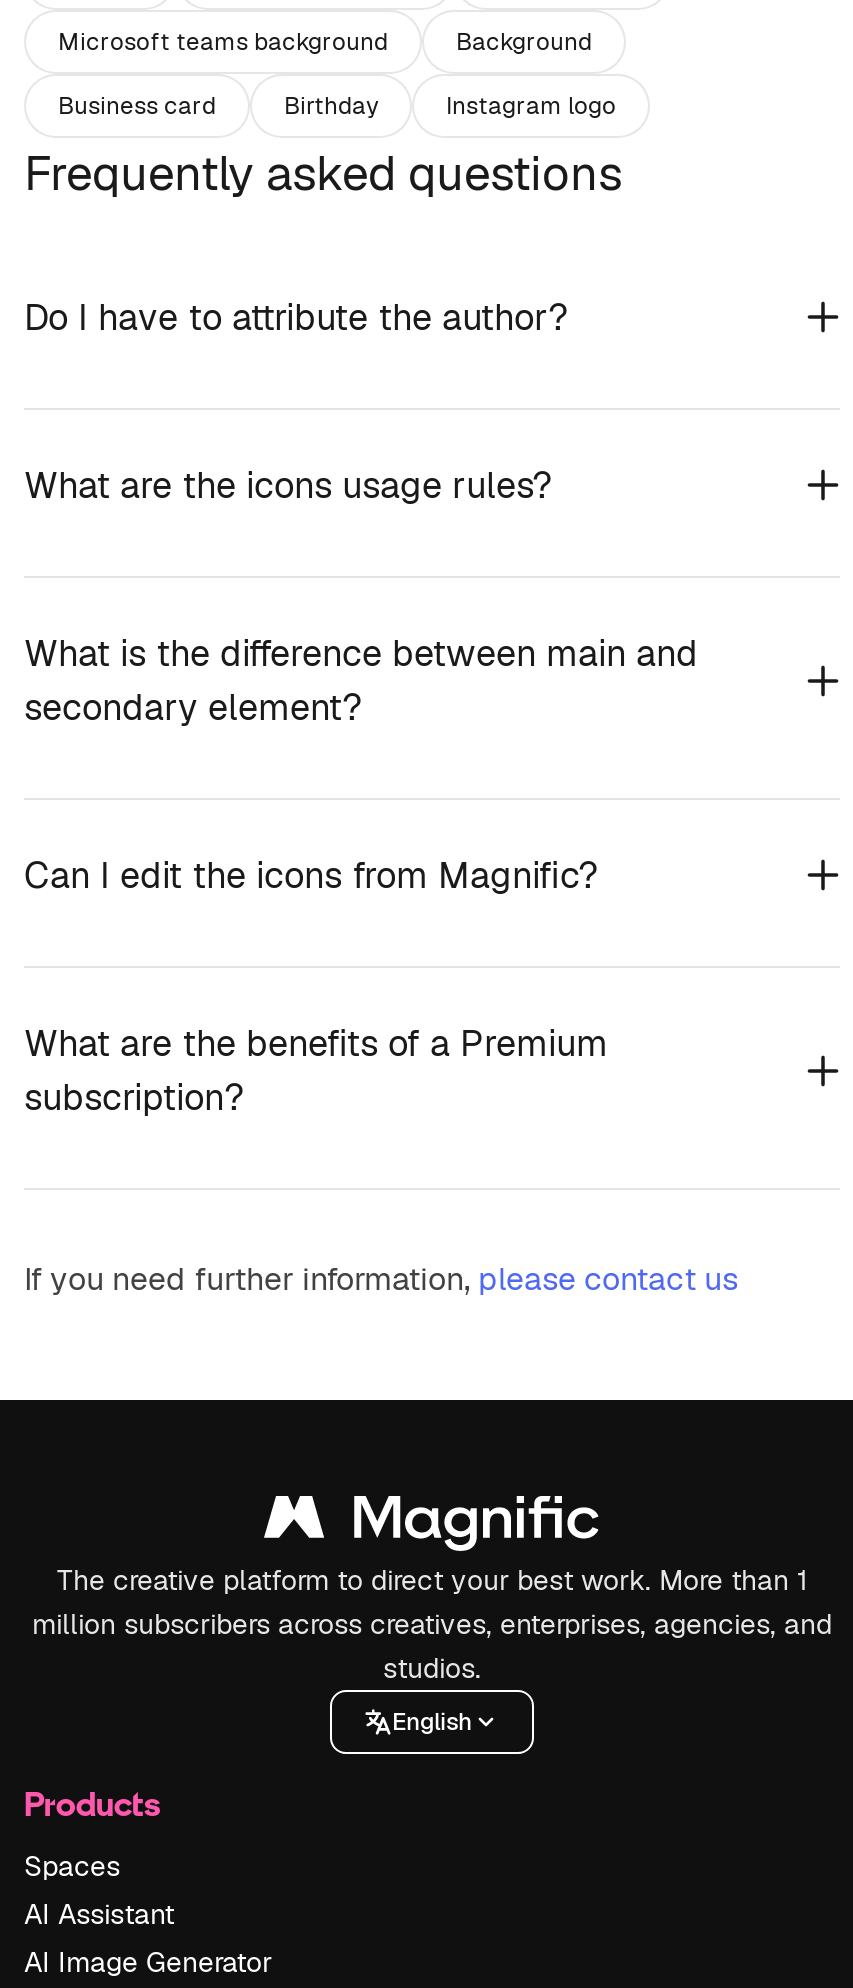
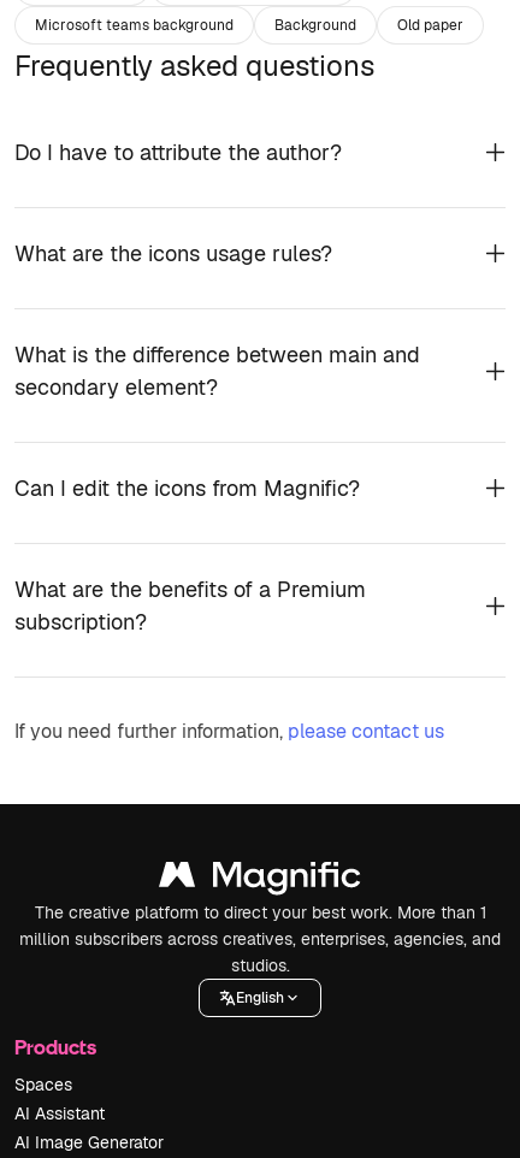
- Business card
- Birthday
- Instagram logo
+ Old paper
